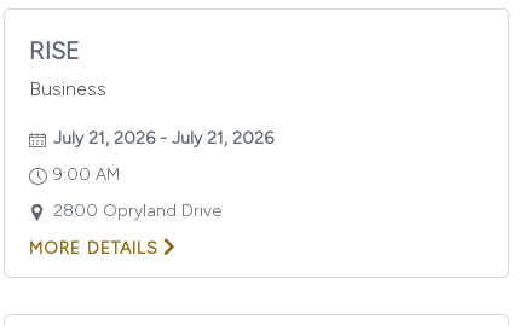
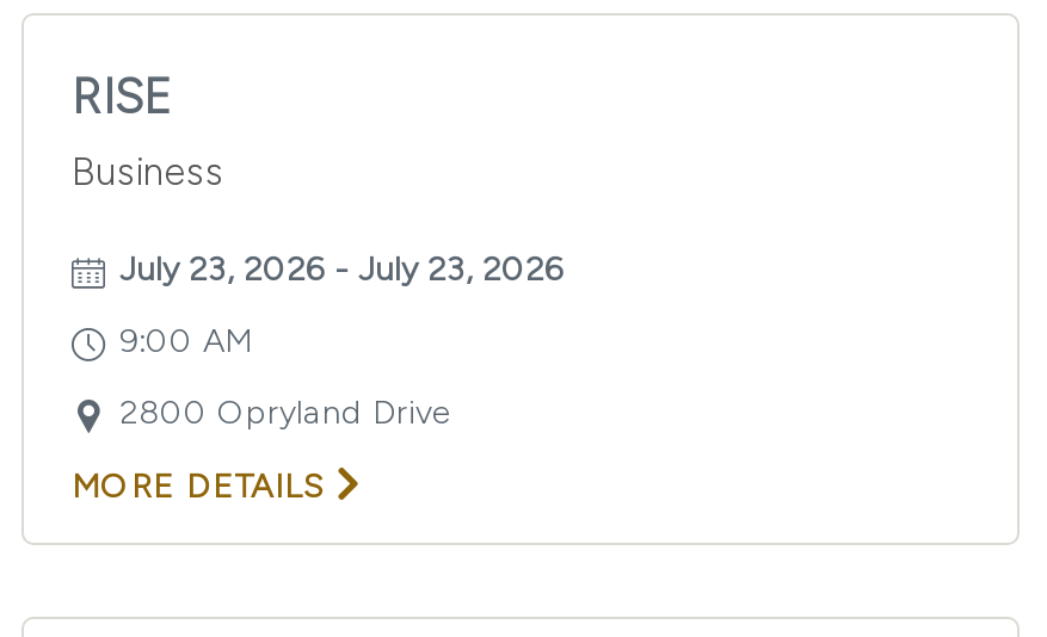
- July 21, 2026 - July 21, 2026
+ July 23, 2026 - July 23, 2026
